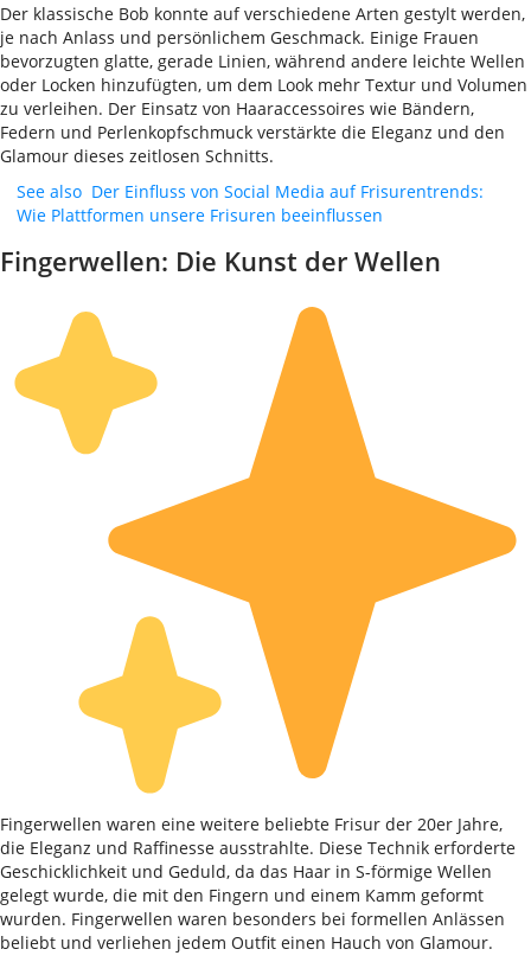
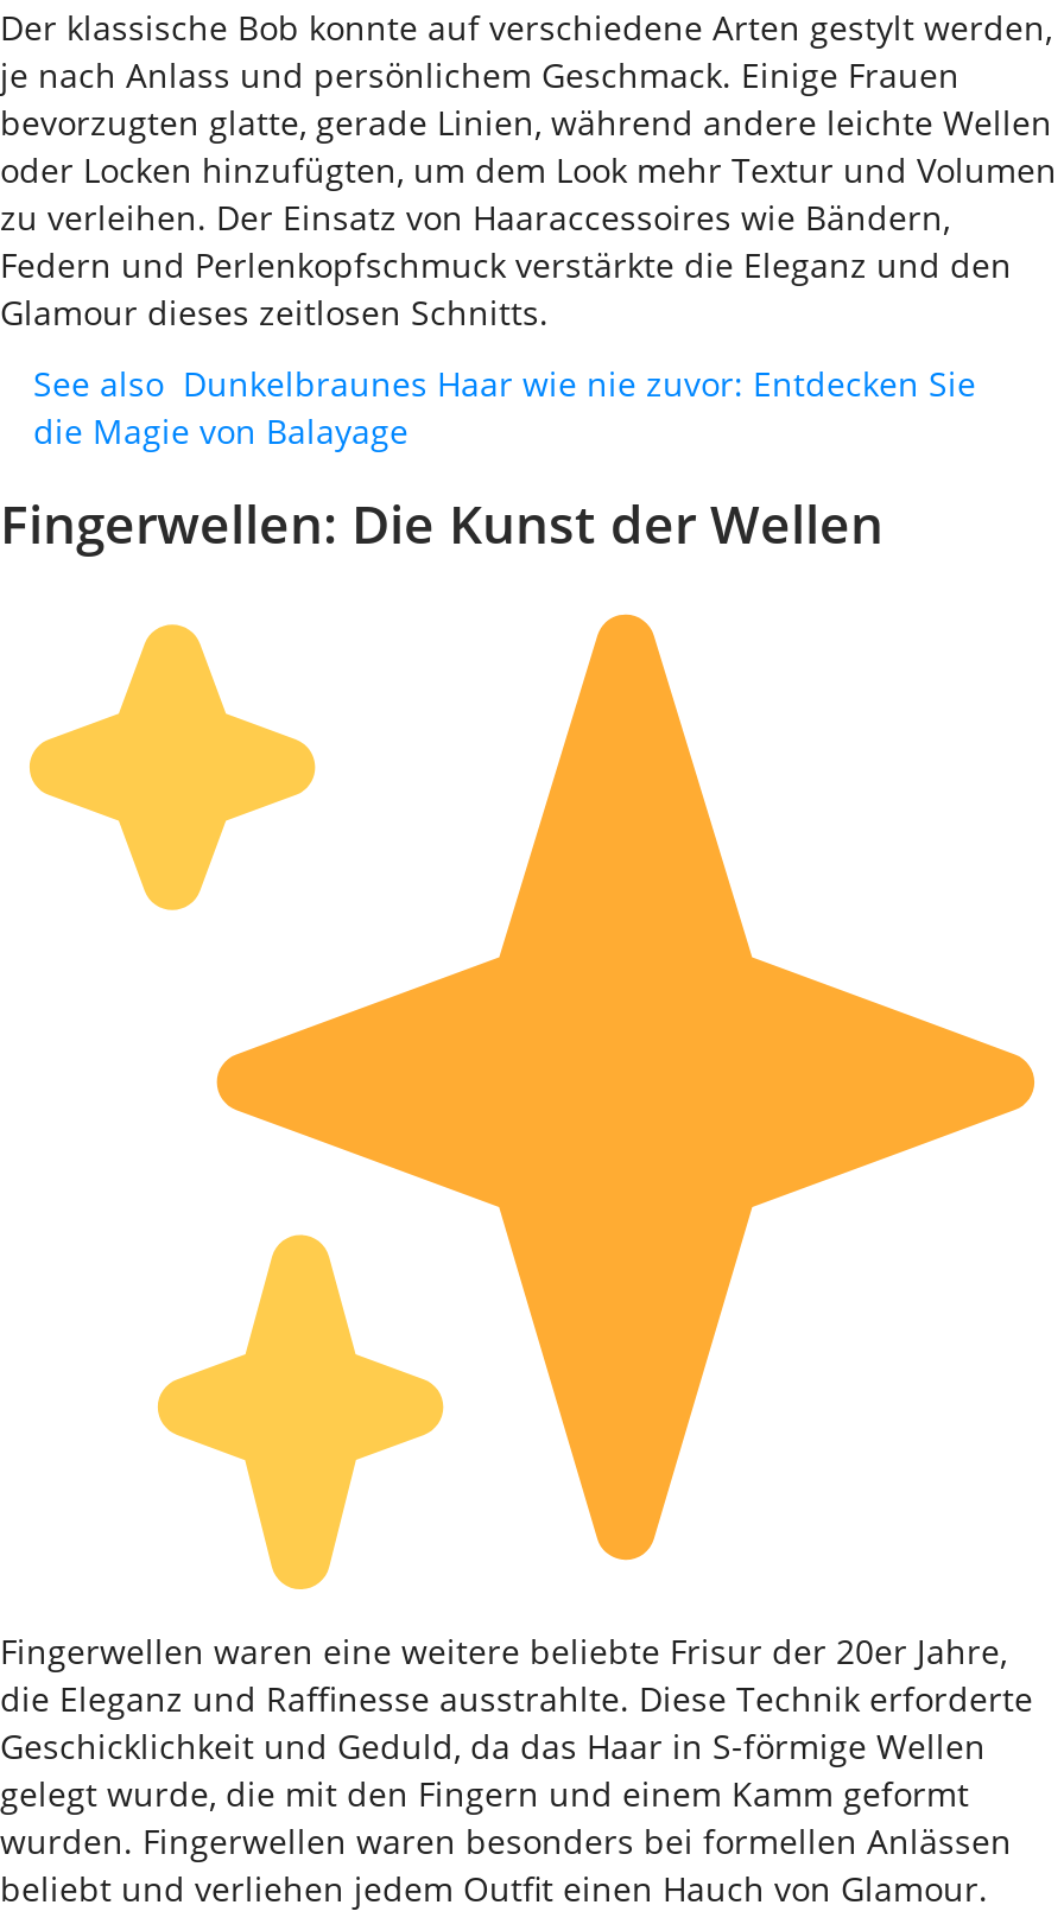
- See also Der Einfluss von Social Media auf Frisurentrends:
- Wie Plattformen unsere Frisuren beeinflussen
+ See also Dunkelbraunes Haar wie nie zuvor: Entdecken Sie
+ die Magie von Balayage
